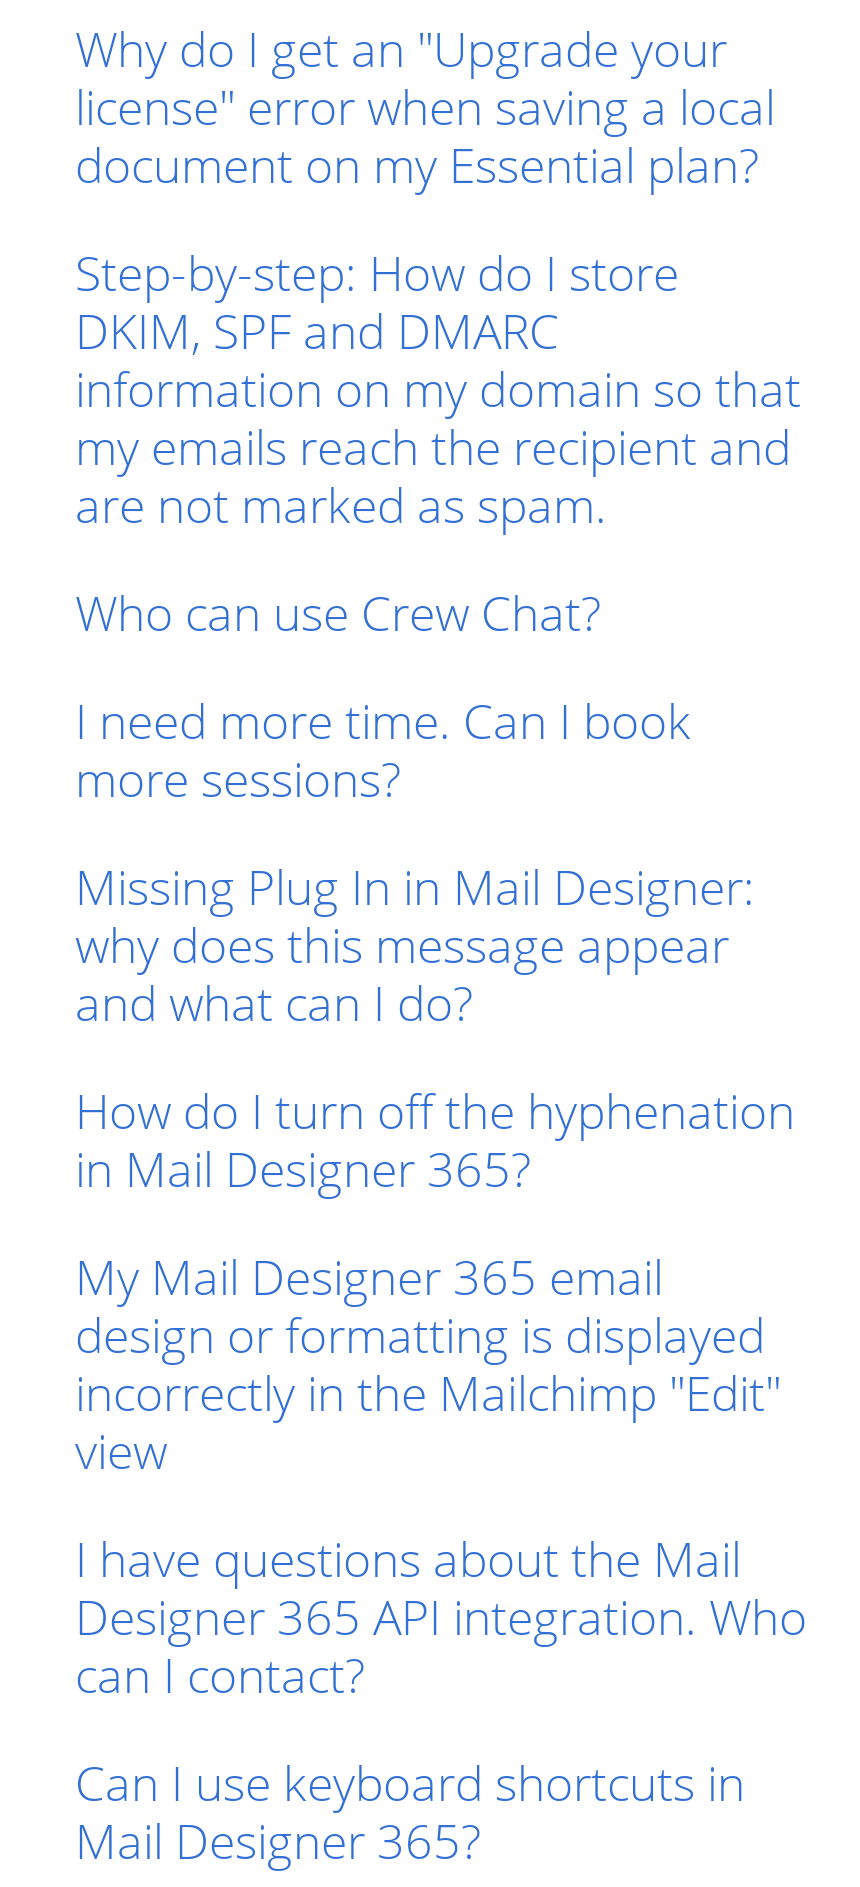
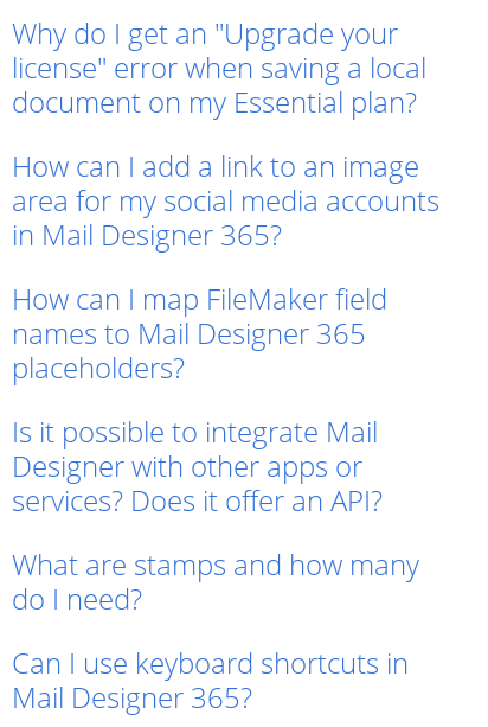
- Step-by-step: How do I store
- DKIM, SPF and DMARC
- information on my domain so that
- my emails reach the recipient and
- are not marked as spam.
- Who can use Crew Chat?
- I need more time. Can I book
- more sessions?
- Missing Plug In in Mail Designer:
- why does this message appear
- and what can I do?
- How do I turn off the hyphenation
+ How can I add a link to an image
+ area for my social media accounts

moved up: in Mail Designer 365?

- My Mail Designer 365 email
- design or formatting is displayed
- incorrectly in the Mailchimp "Edit"
- view
- I have questions about the Mail
- Designer 365 API integration. Who
- can I contact?
+ How can I map FileMaker field
+ names to Mail Designer 365
+ placeholders?
+ Is it possible to integrate Mail
+ Designer with other apps or
+ services? Does it offer an API?
+ What are stamps and how many
+ do I need?
